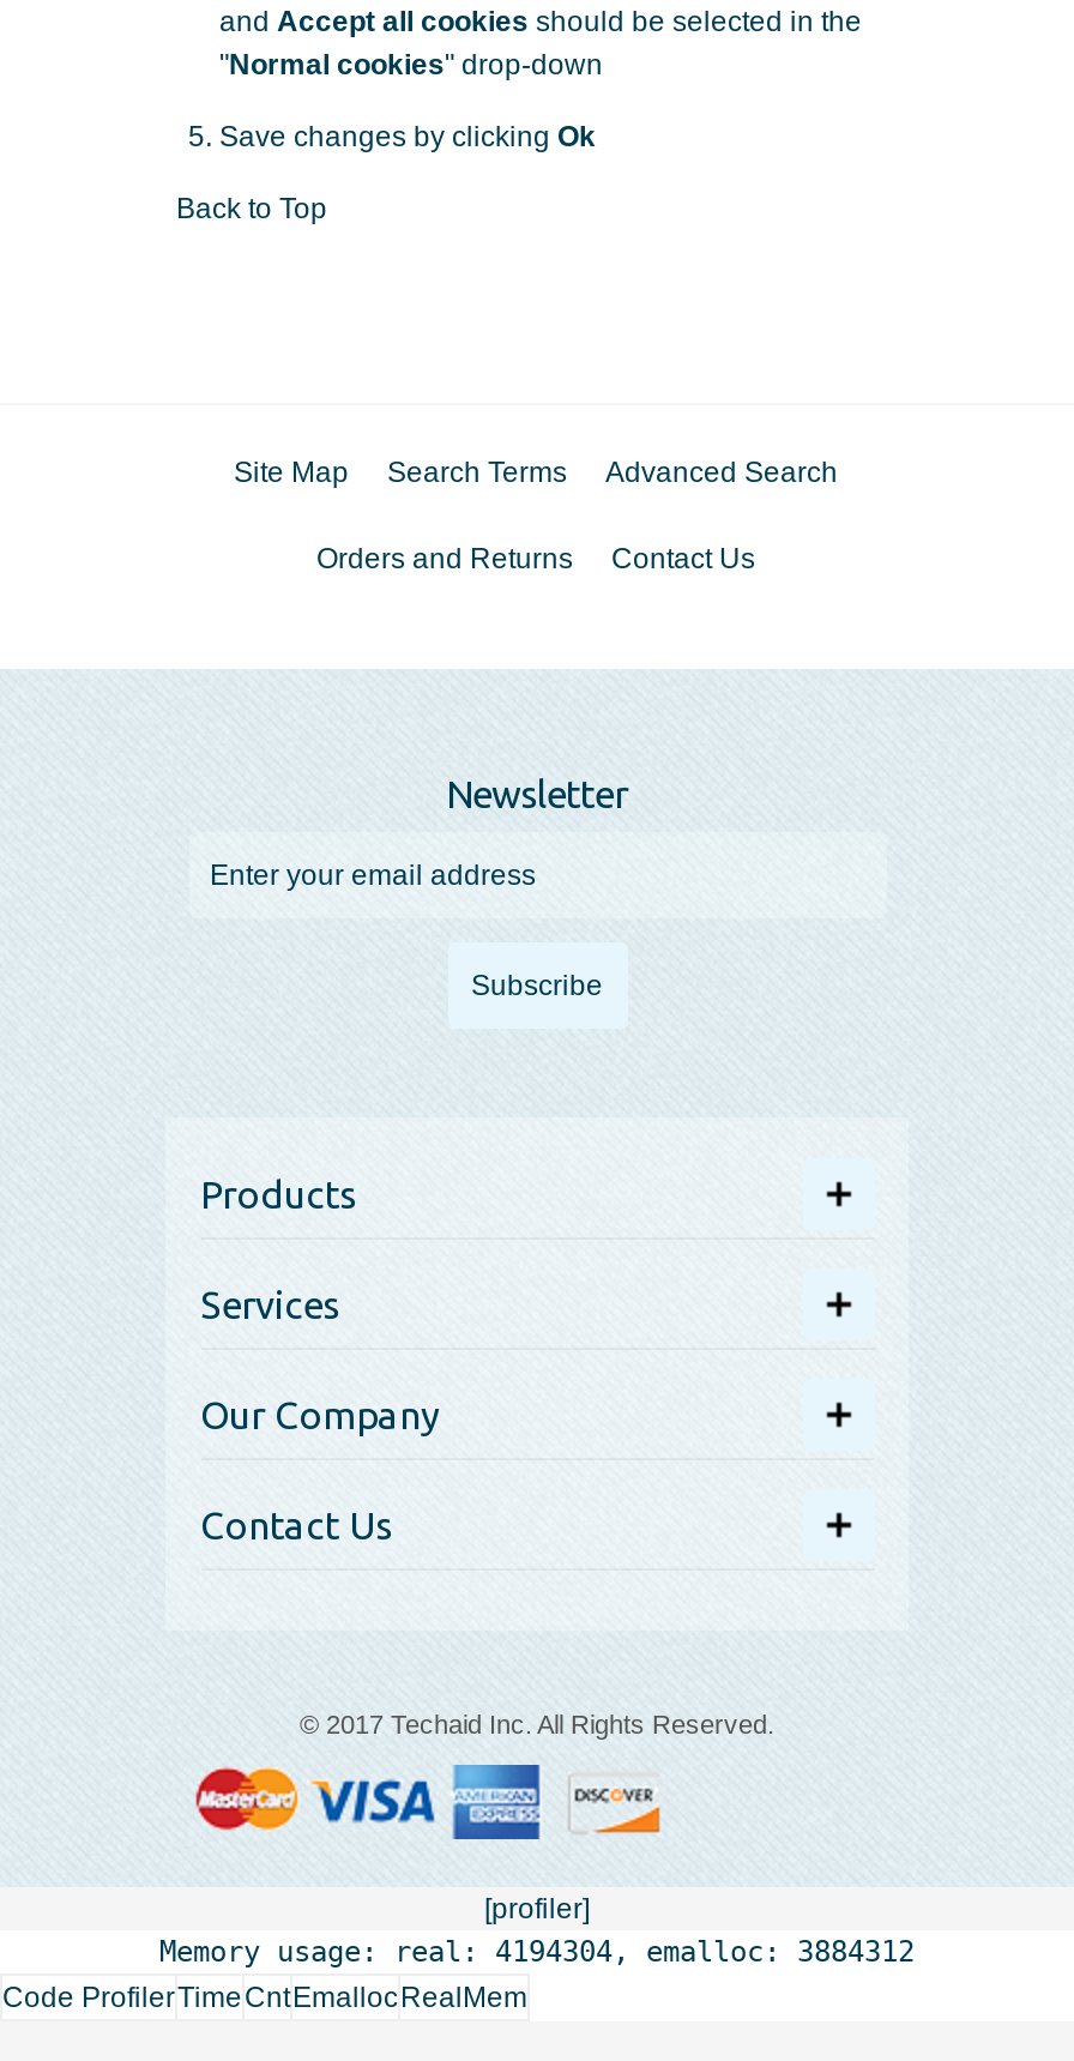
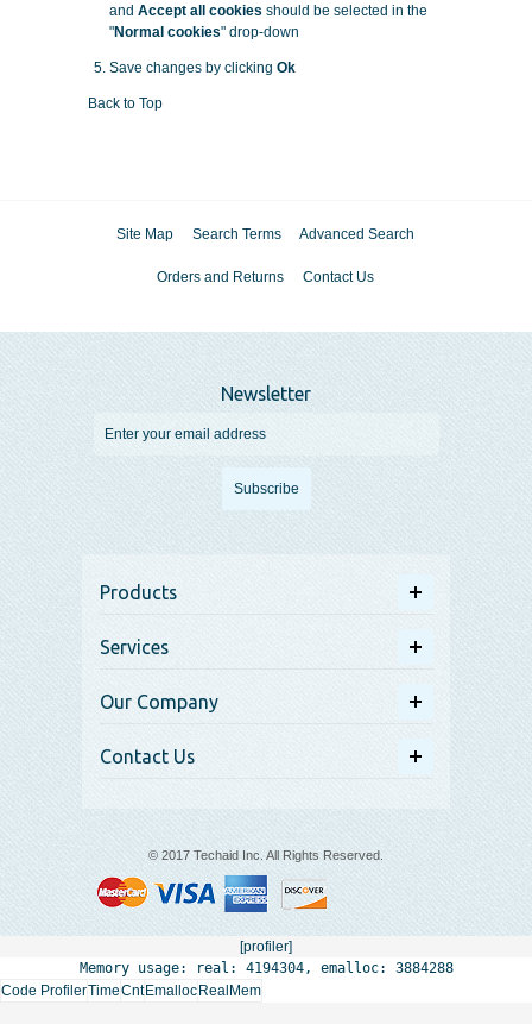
- Memory usage: real: 4194304, emalloc: 3884312
+ Memory usage: real: 4194304, emalloc: 3884288
